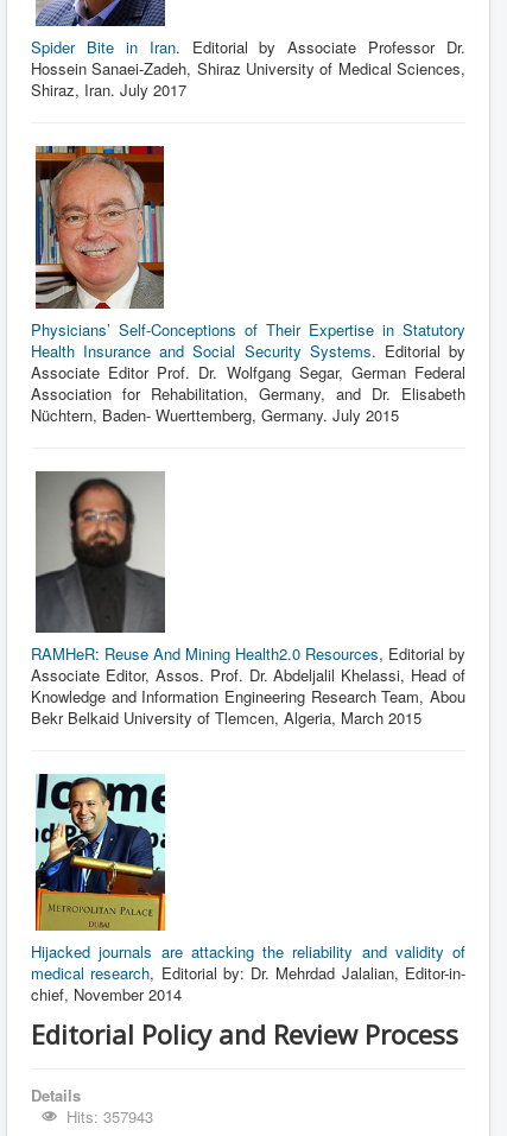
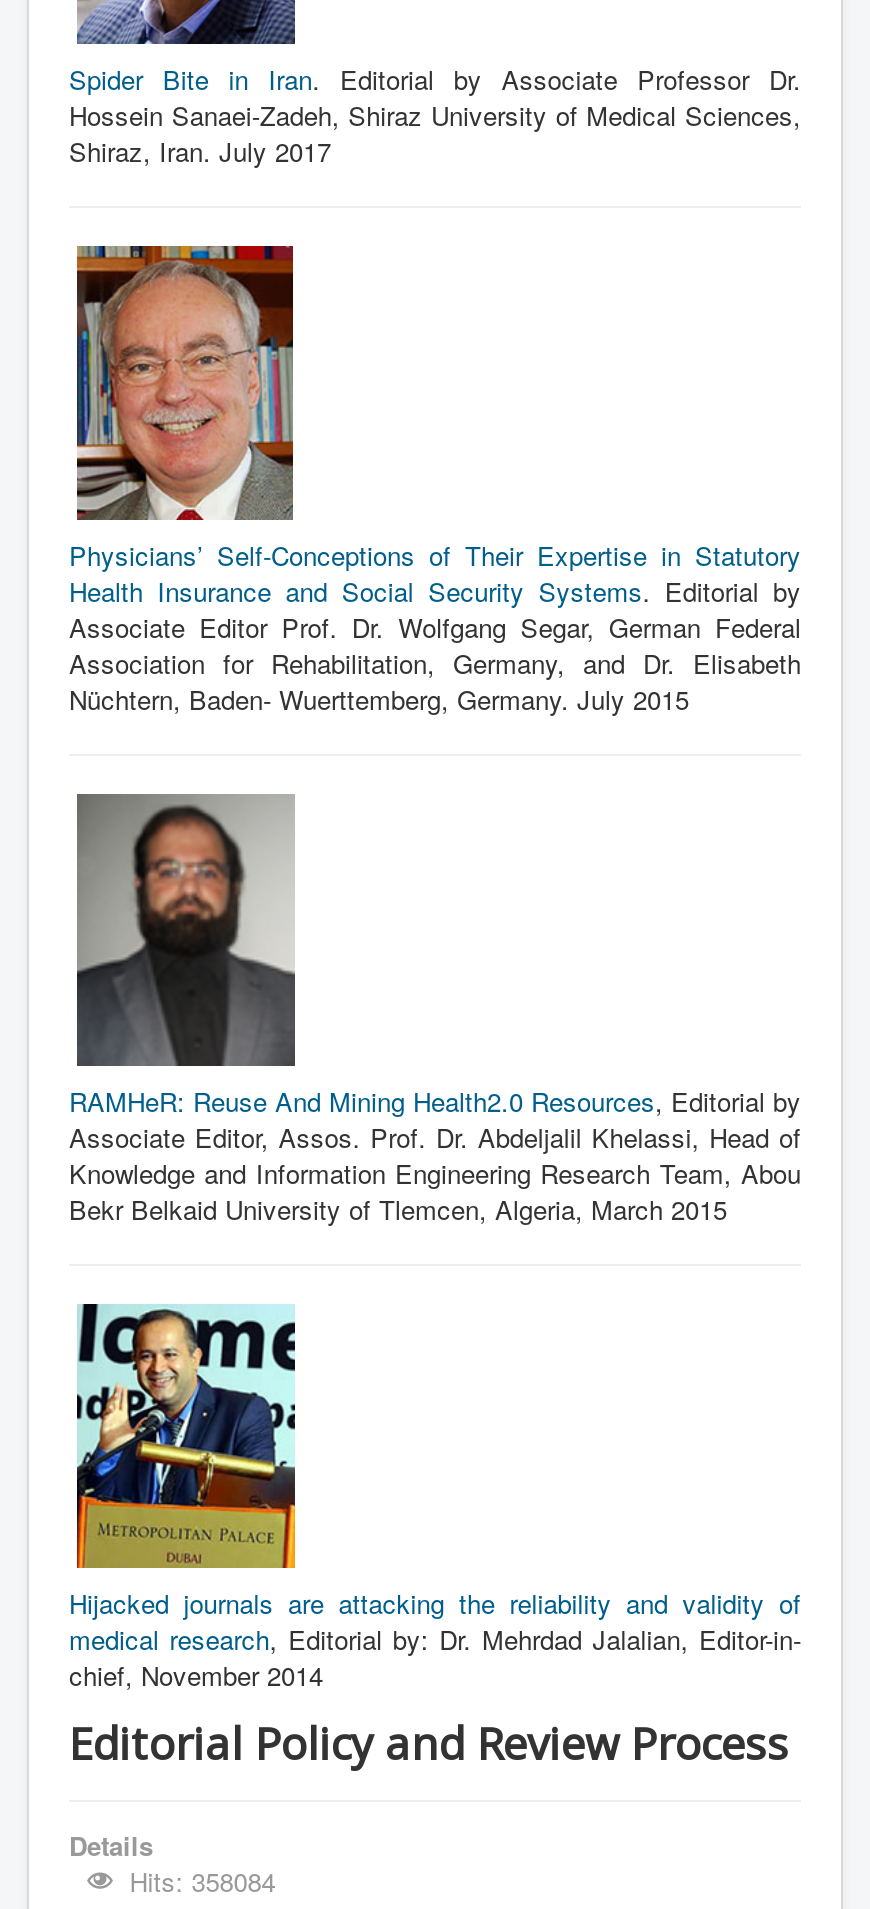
- Hits: 357943
+ Hits: 358084
